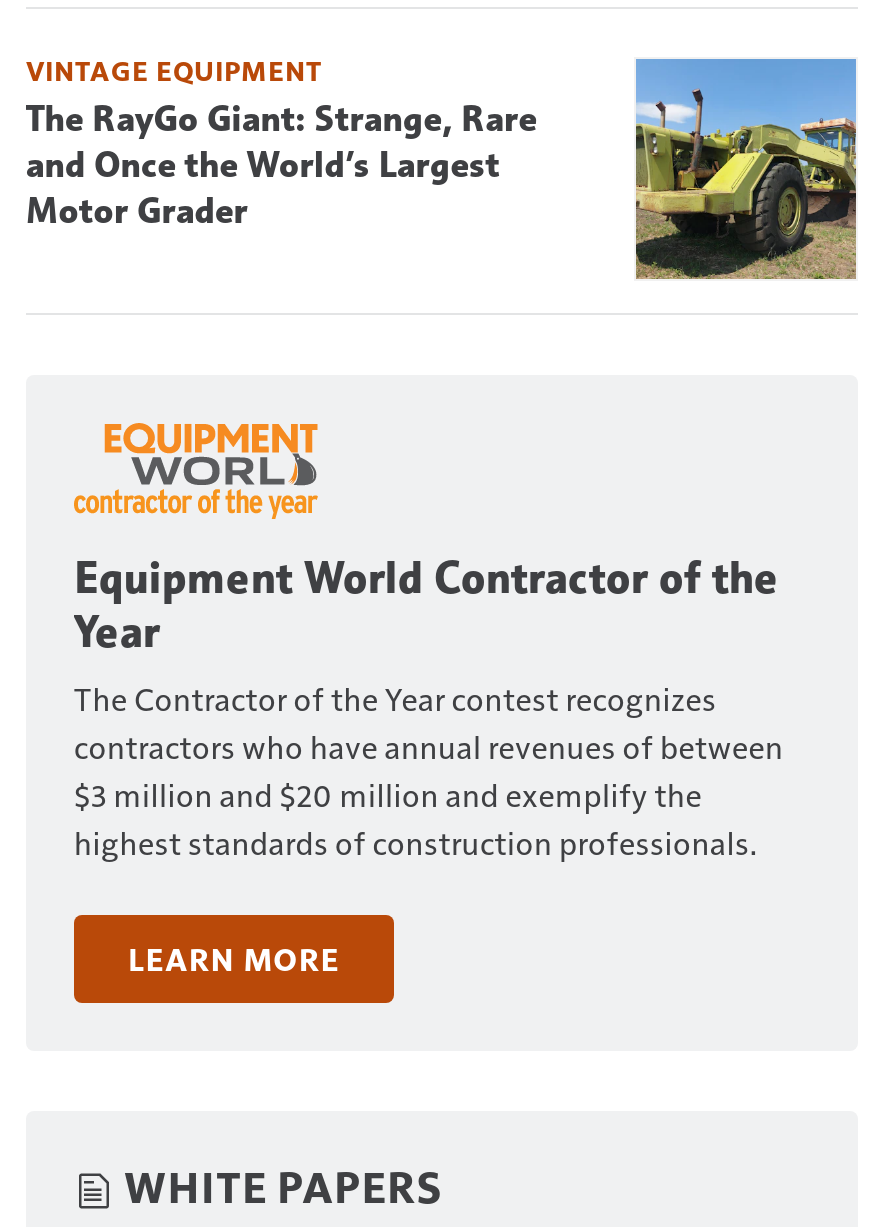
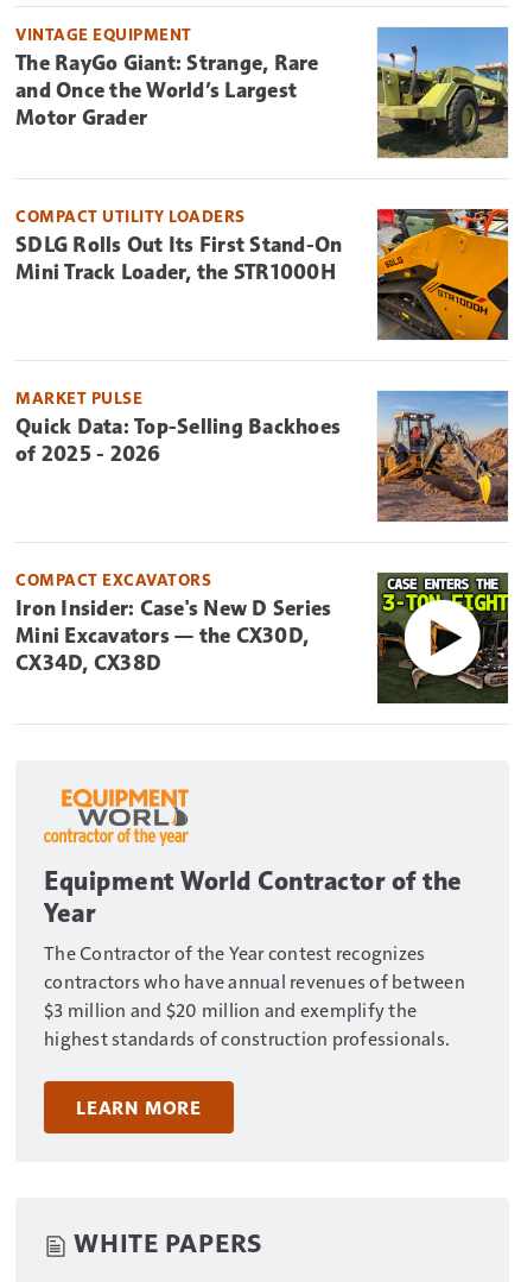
+ [image]
+ COMPACT UTILITY LOADERS
+ SDLG Rolls Out Its First Stand-On
+ Mini Track Loader, the STR1000H

+ [image]
+ MARKET PULSE
+ Quick Data: Top-Selling Backhoes
+ of 2025 - 2026

+ [image]
+ COMPACT EXCAVATORS
+ Iron Insider: Case's New D Series
+ Mini Excavators — the CX30D,
+ CX34D, CX38D
